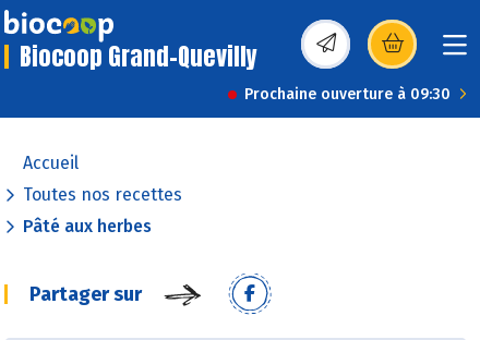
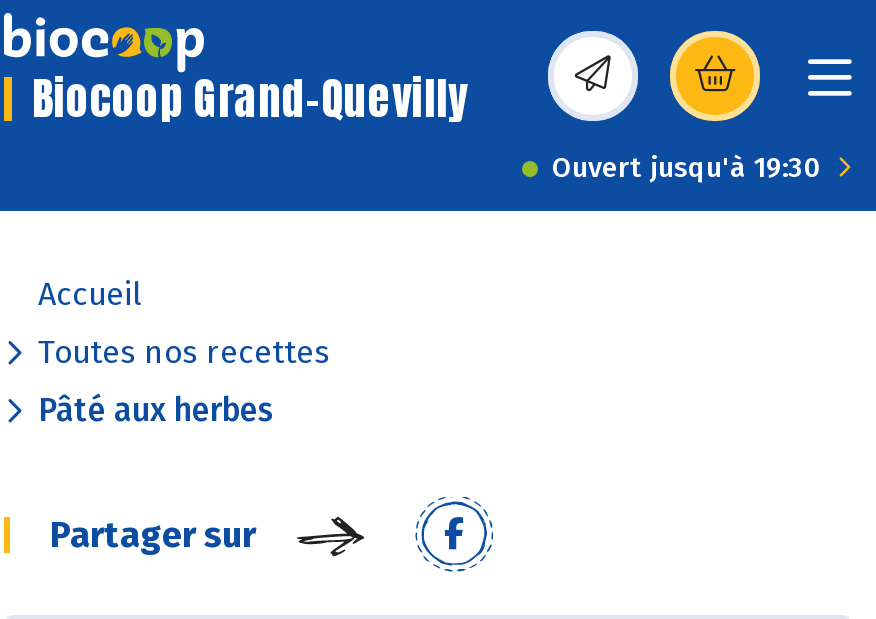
- Prochaine ouverture à 09:30
+ Ouvert jusqu'à 19:30
